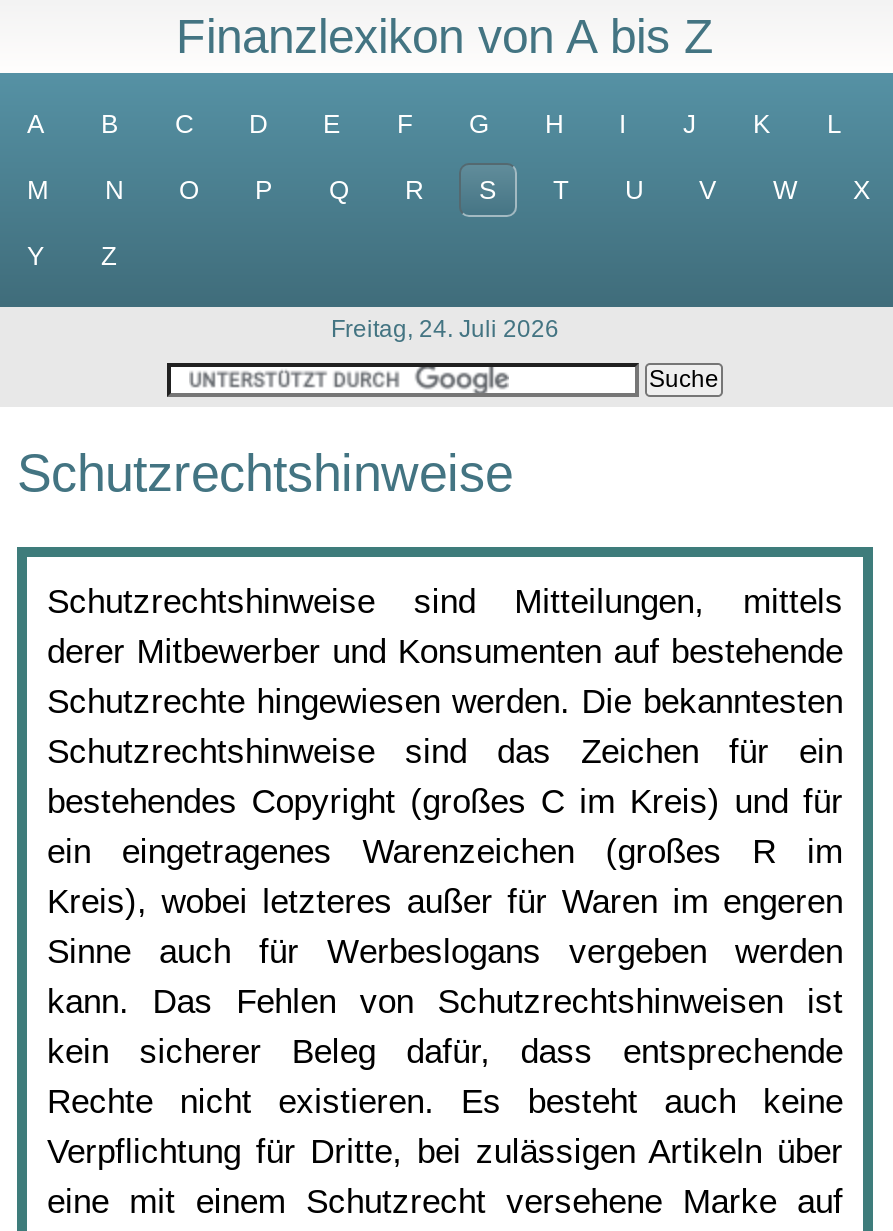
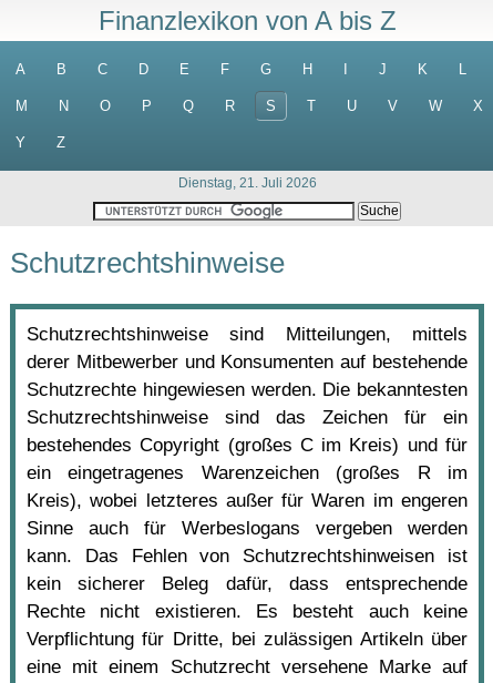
- Freitag, 24. Juli 2026
+ Dienstag, 21. Juli 2026
